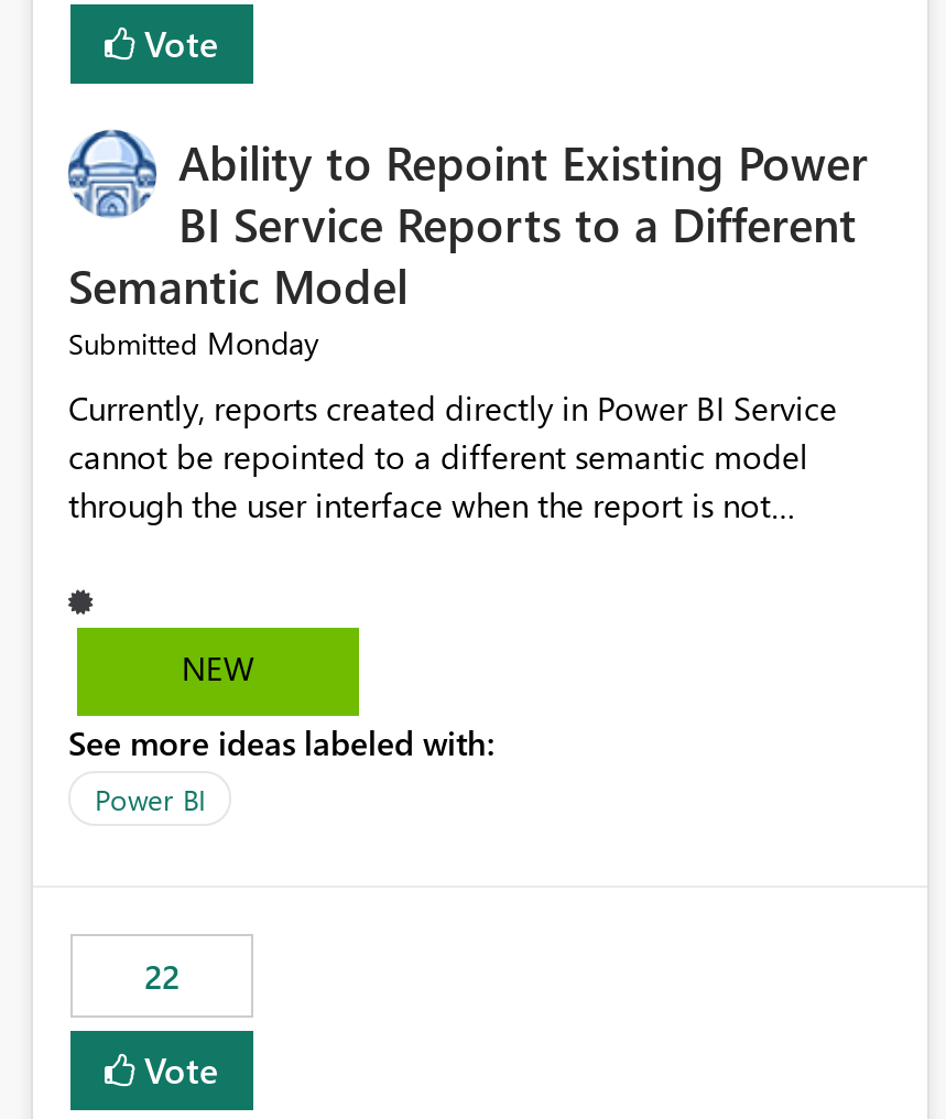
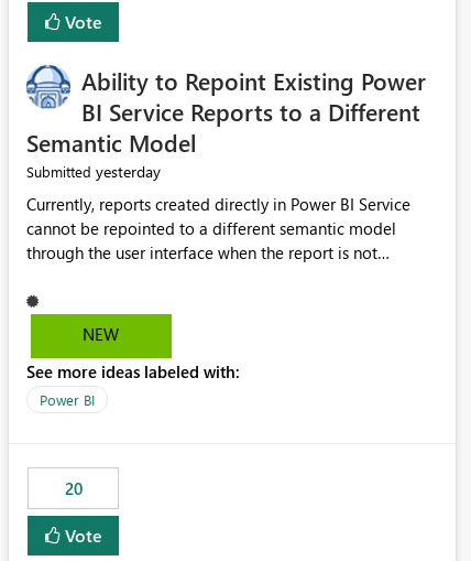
- Submitted Monday
+ Submitted yesterday

- 22
+ 20
